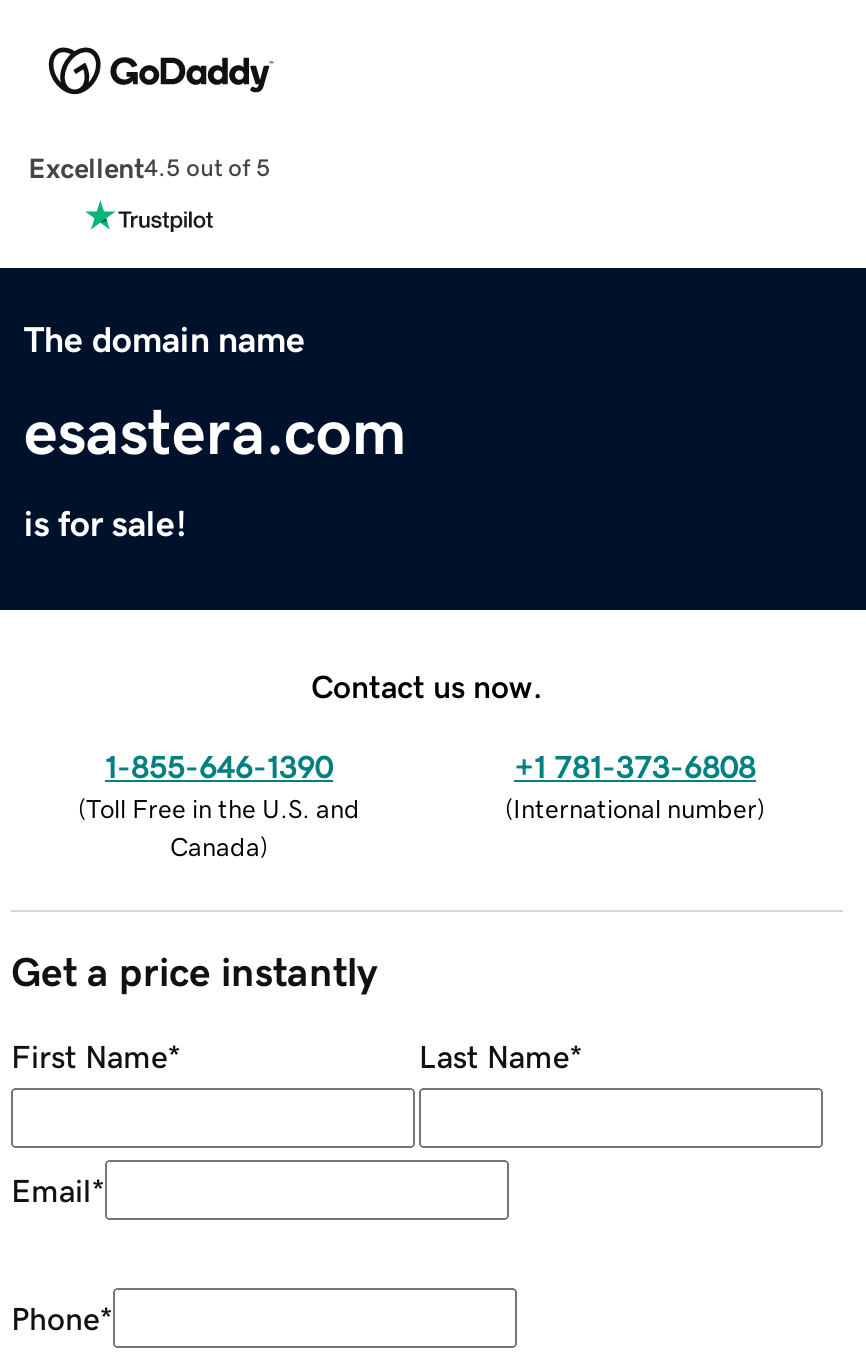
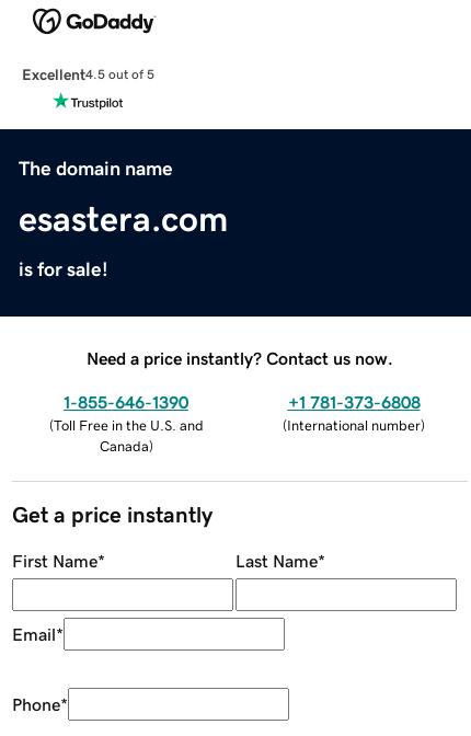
- Contact us now.
+ Need a price instantly? Contact us now.
